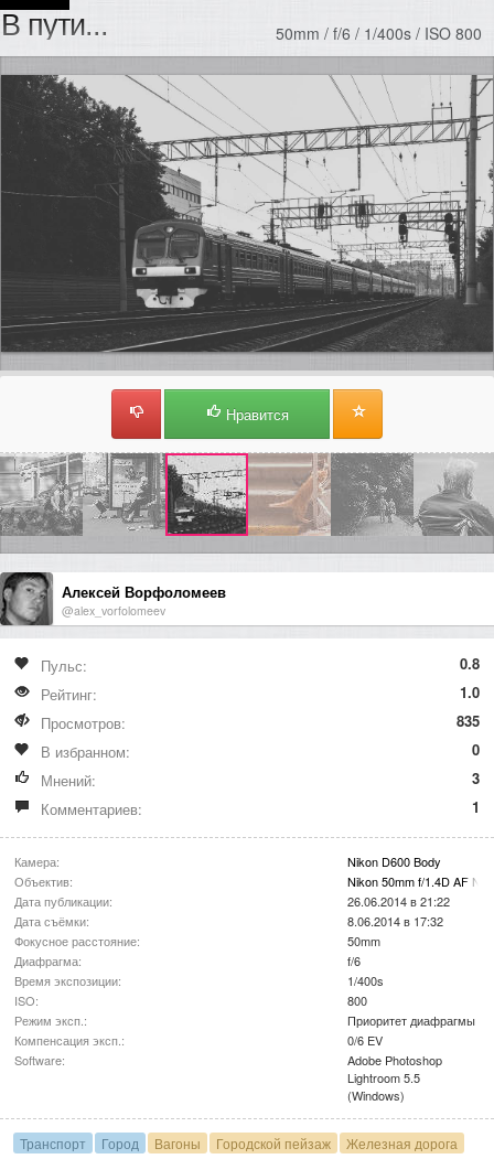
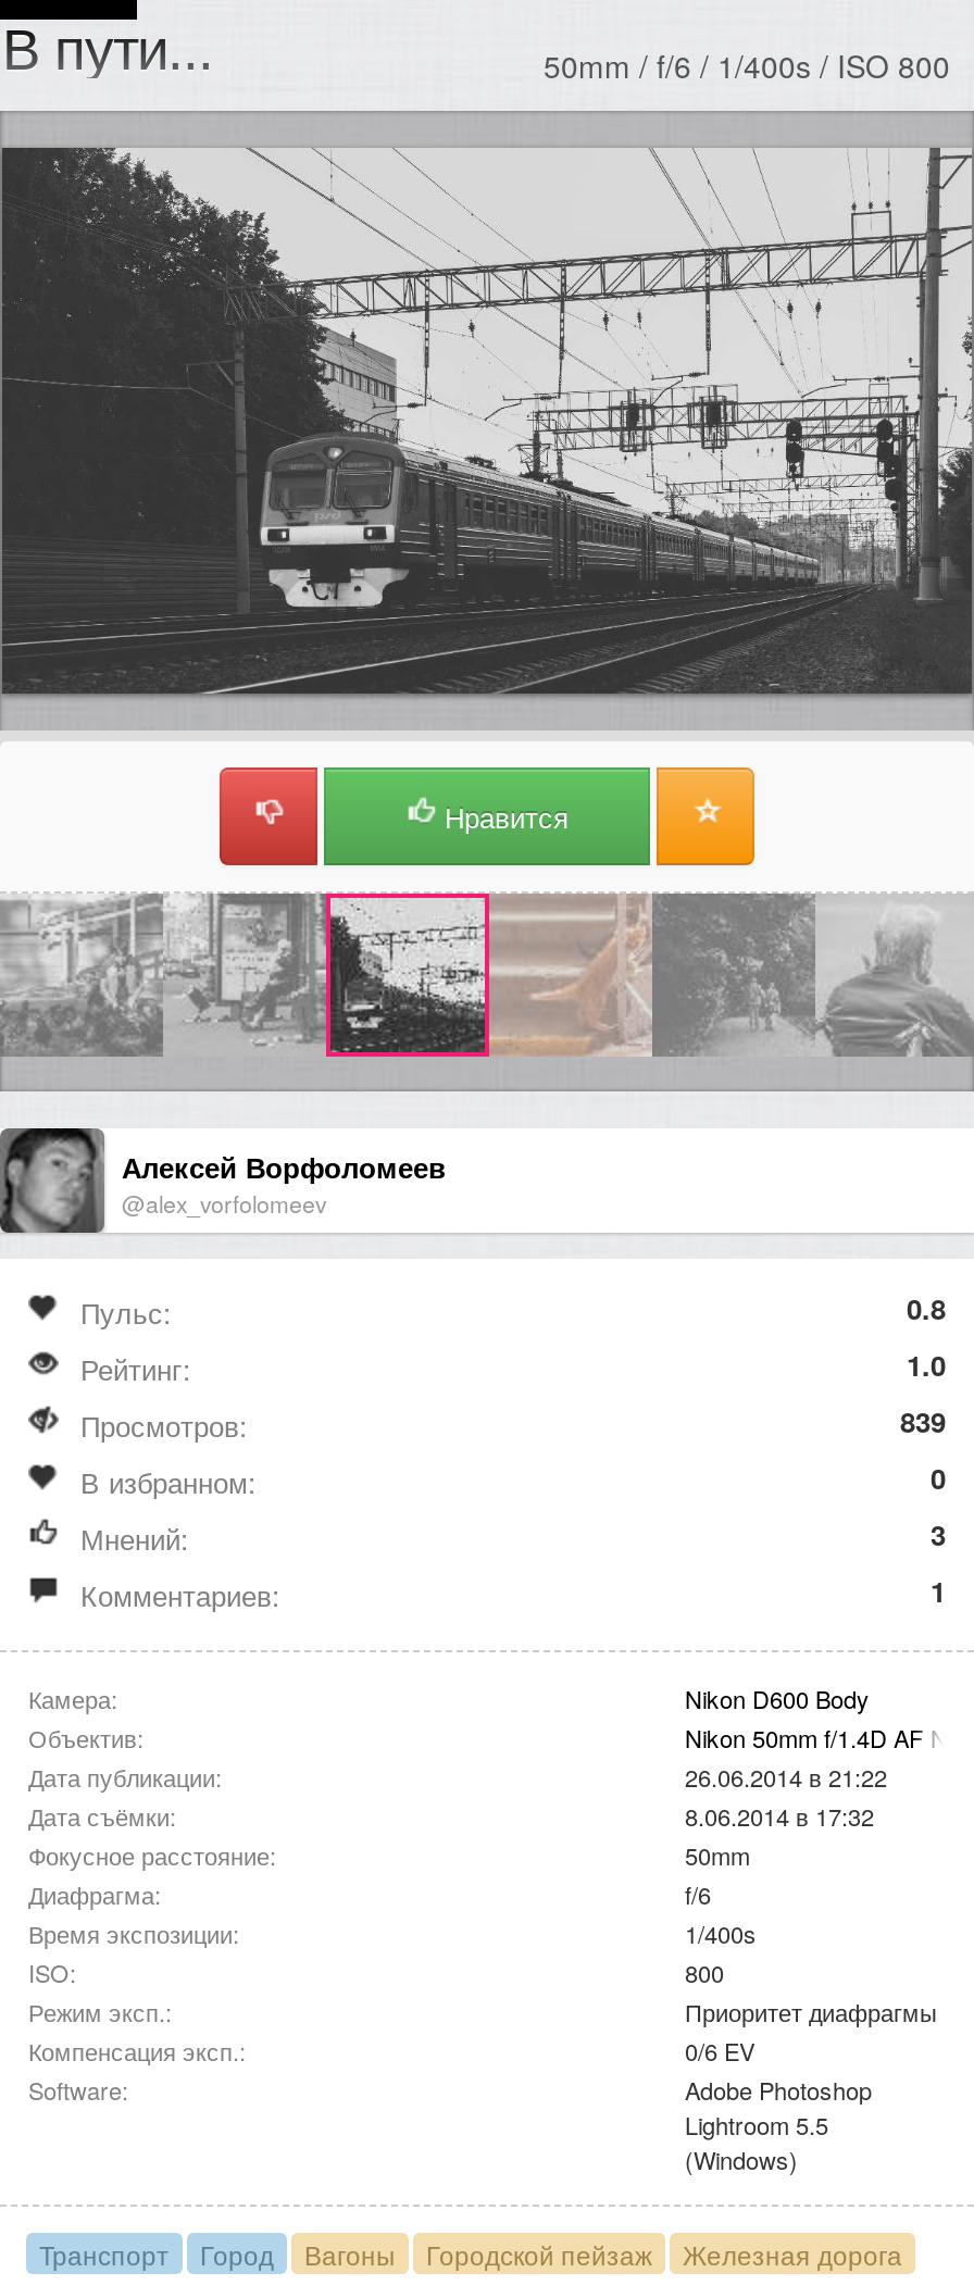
- 835
+ 839
